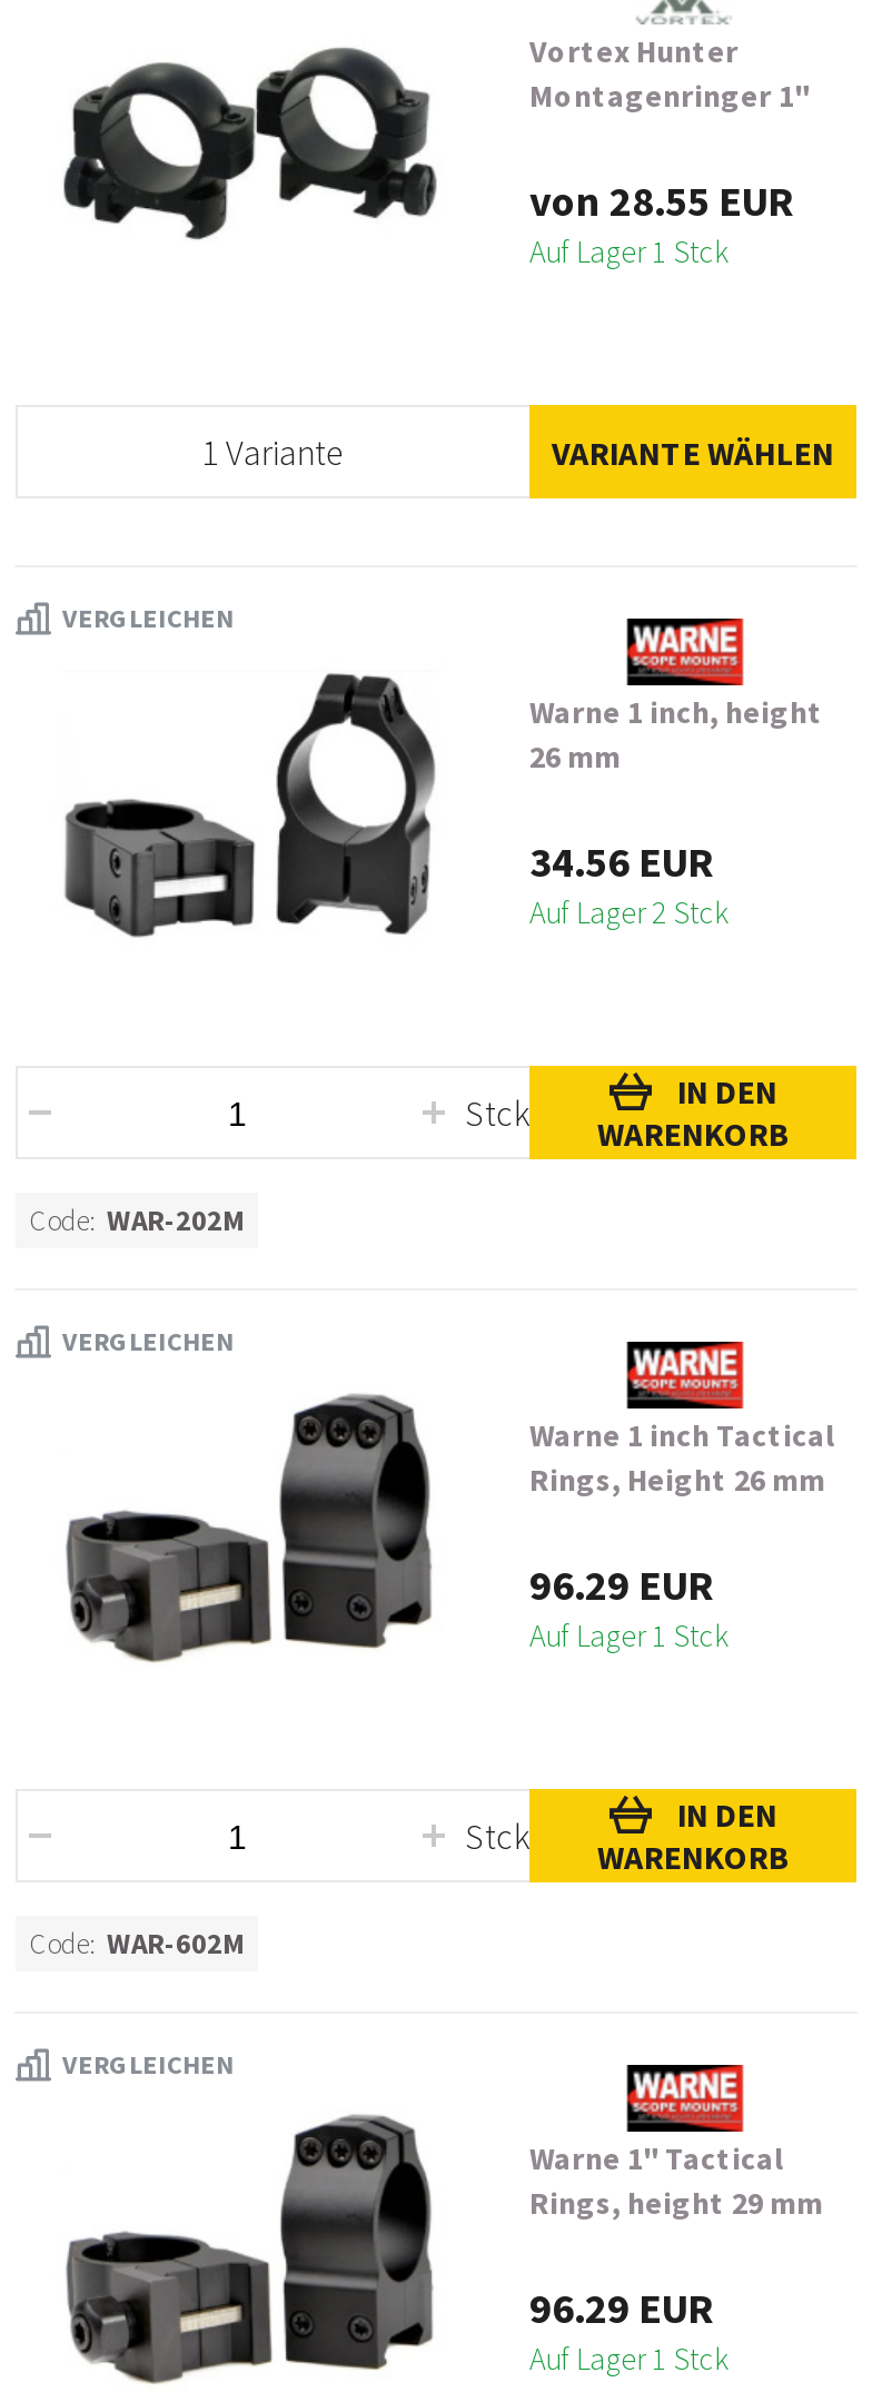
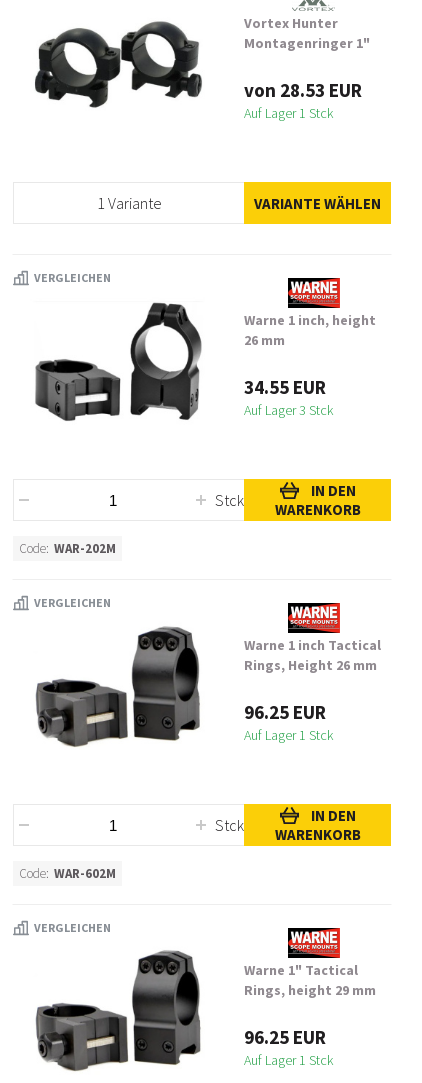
- von 28.55 EUR
+ von 28.53 EUR

- 34.56 EUR
+ 34.55 EUR

- Auf Lager 2 Stck
+ Auf Lager 3 Stck

- 96.29 EUR
+ 96.25 EUR

- 96.29 EUR
+ 96.25 EUR
